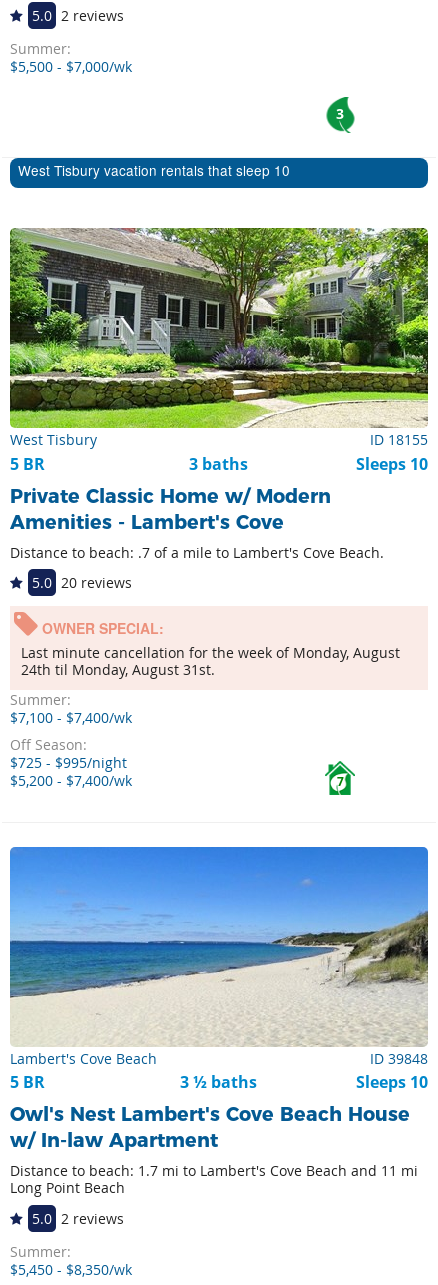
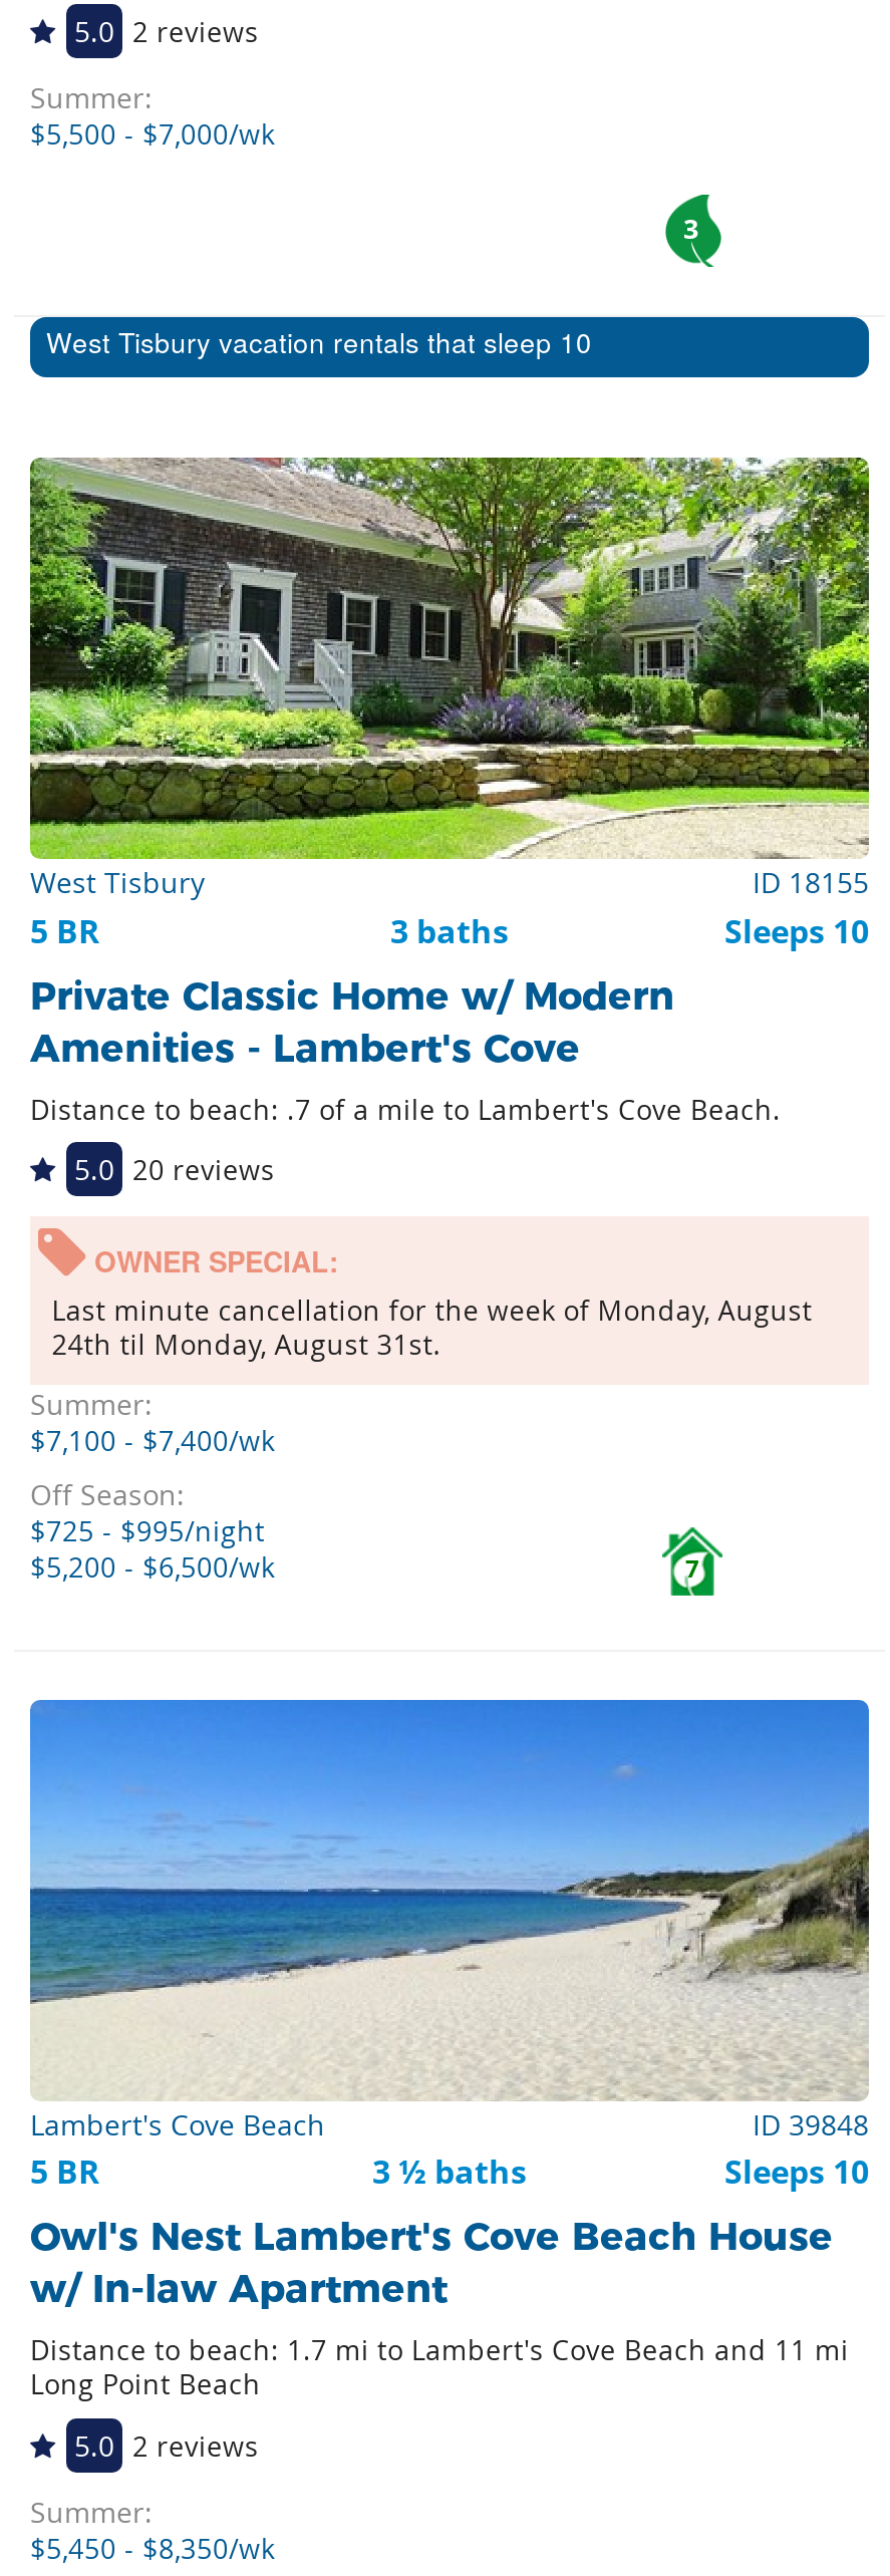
- $5,200 - $7,400/wk
+ $5,200 - $6,500/wk
